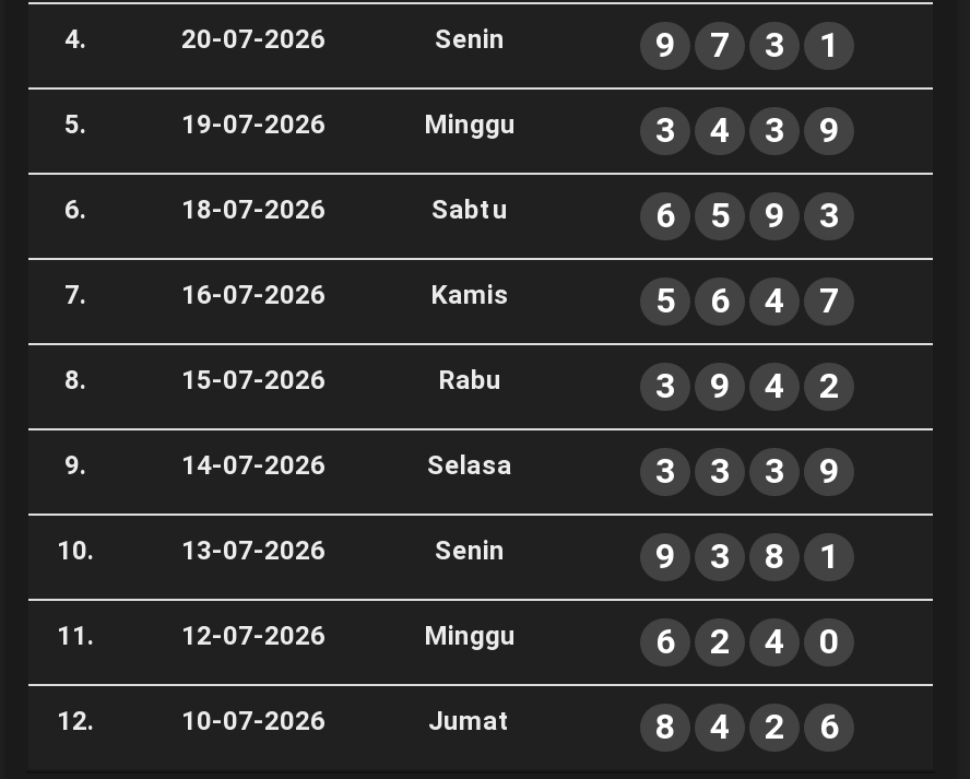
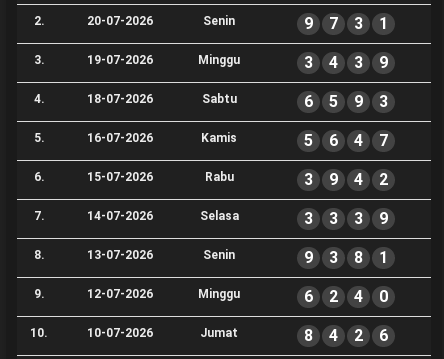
- 4.
+ 2.

- 5.
+ 3.

- 6.
+ 4.

- 7.
+ 5.

- 8.
+ 6.

- 9.
+ 7.

- 10.
+ 8.

- 11.
+ 9.

- 12.
+ 10.
